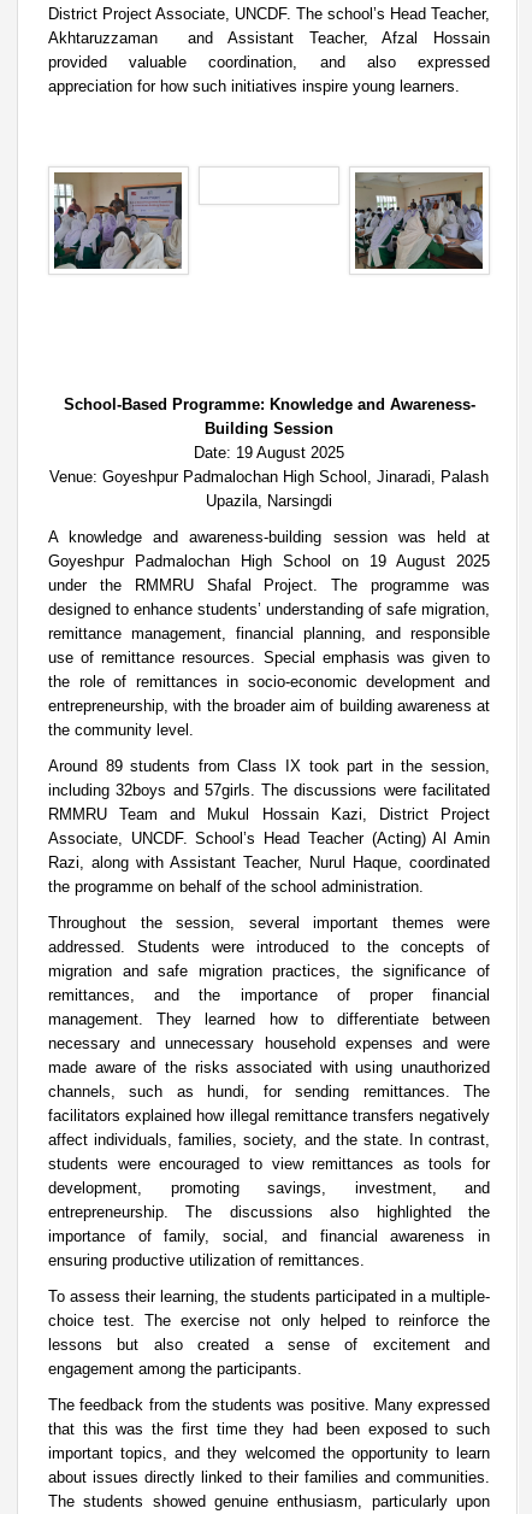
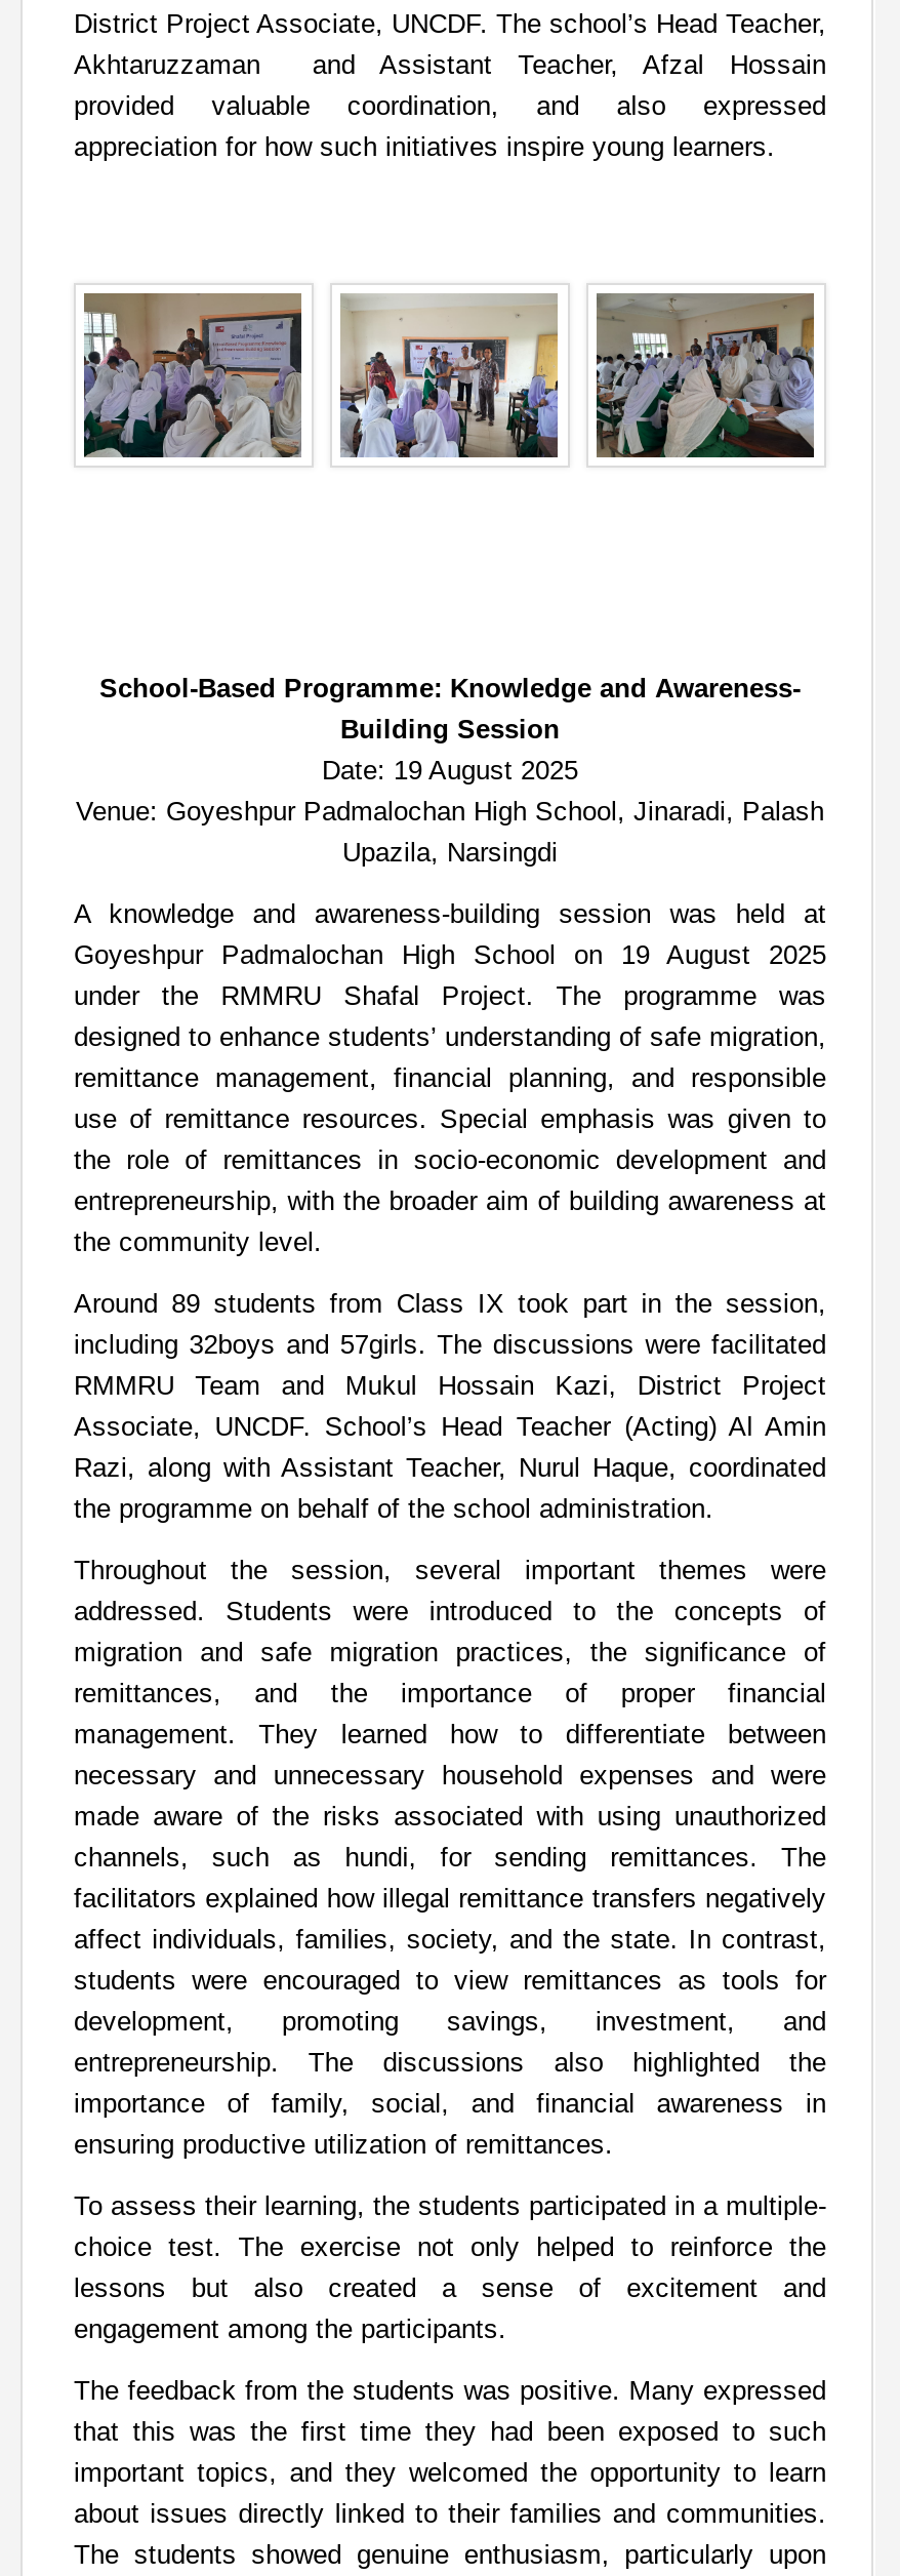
+ [image]
